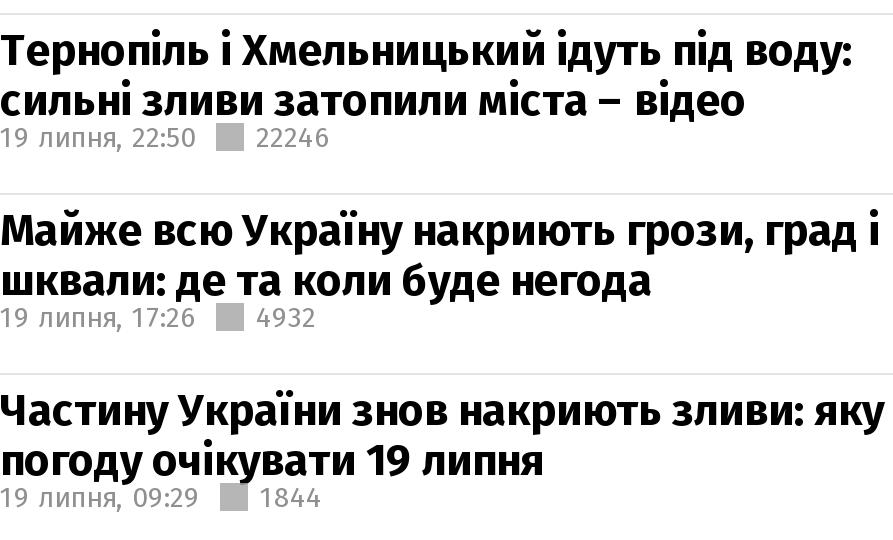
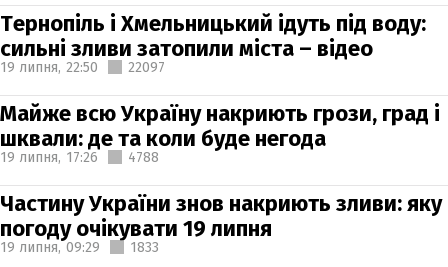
- 19 липня, 22:50 22246
+ 19 липня, 22:50 22097

- 19 липня, 17:26 4932
+ 19 липня, 17:26 4788

- 19 липня, 09:29 1844
+ 19 липня, 09:29 1833
